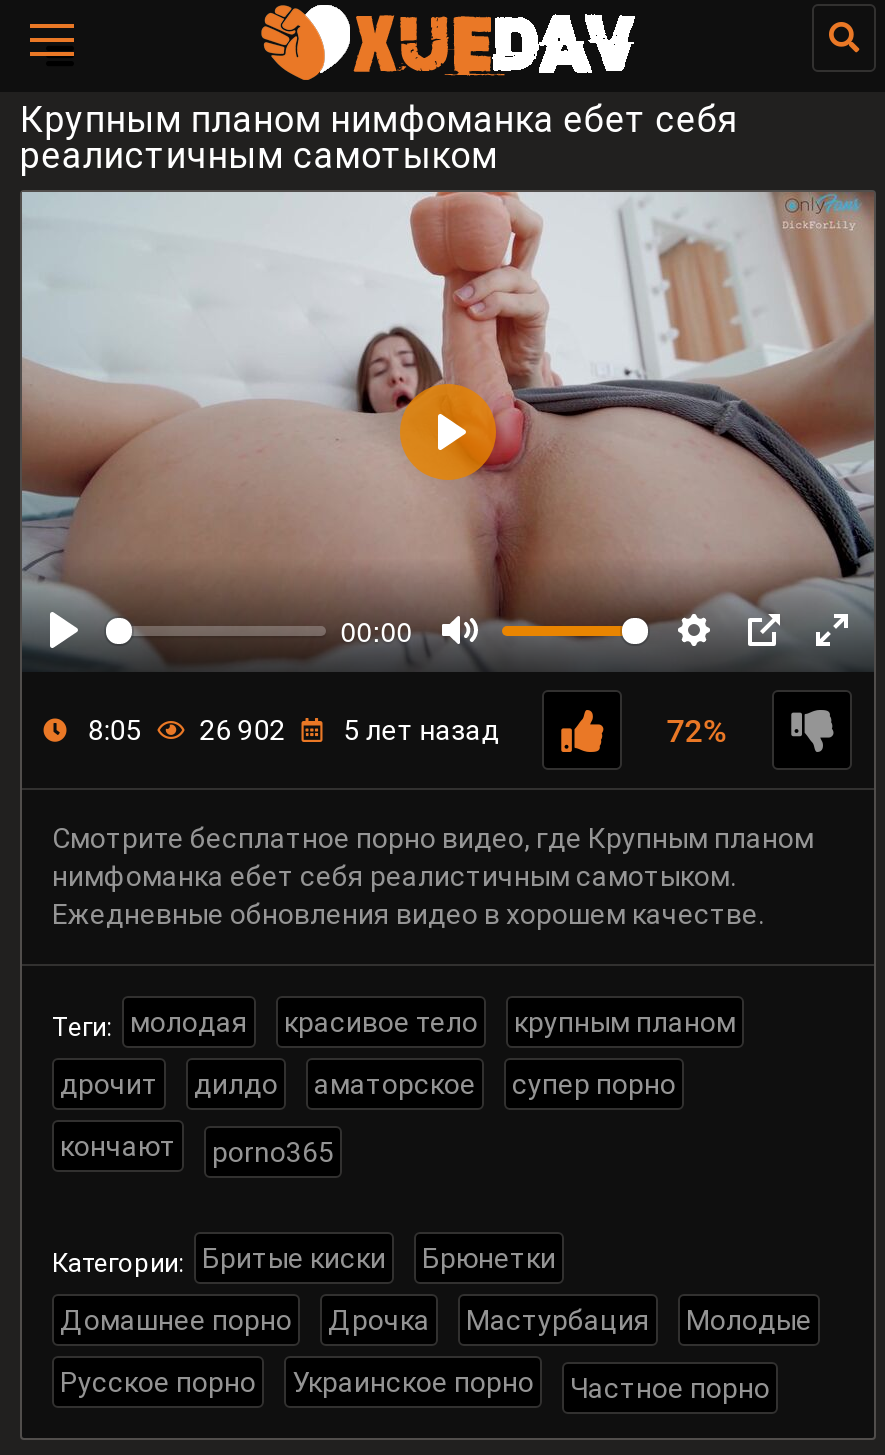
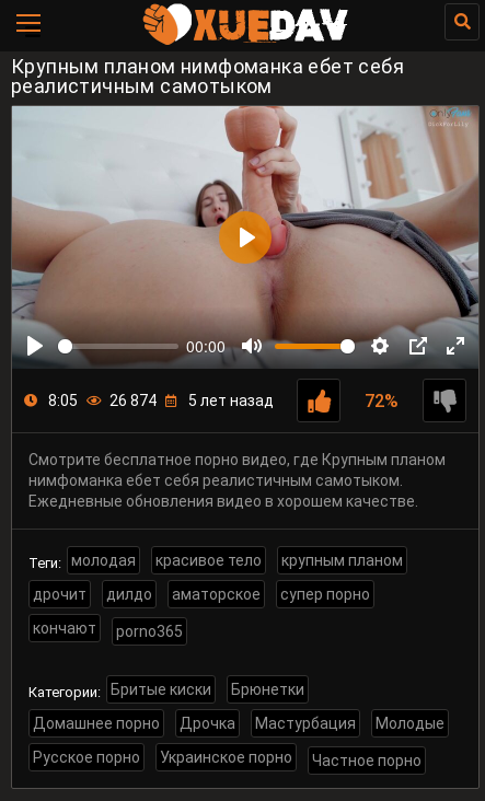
- 8:05 26 902 5 лет назад
+ 8:05 26 874 5 лет назад
